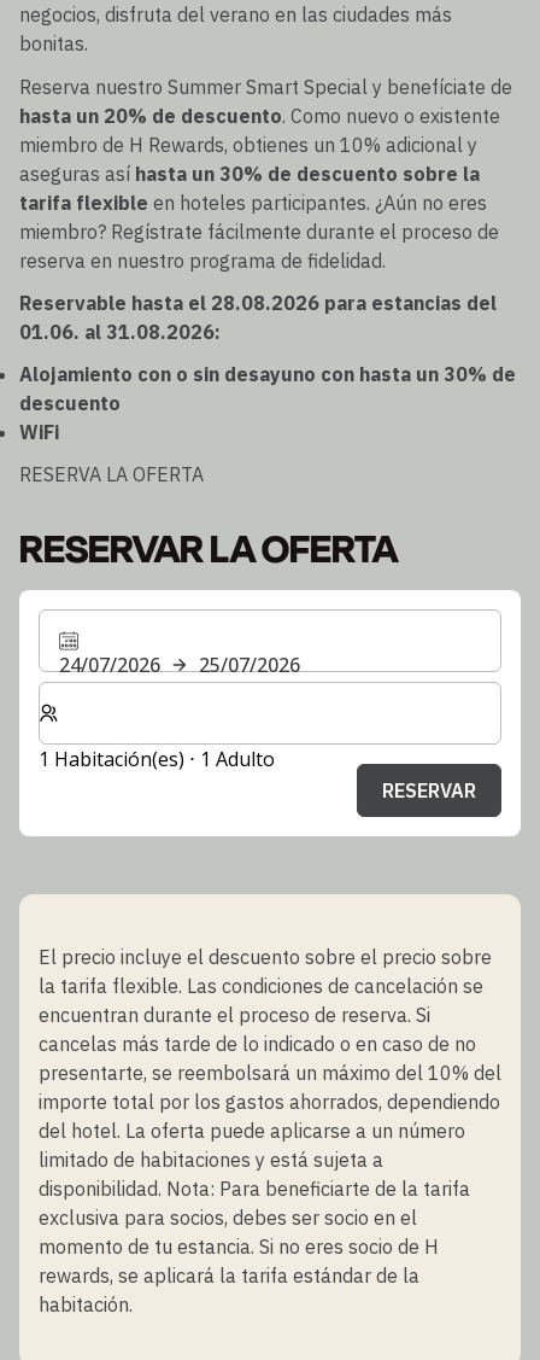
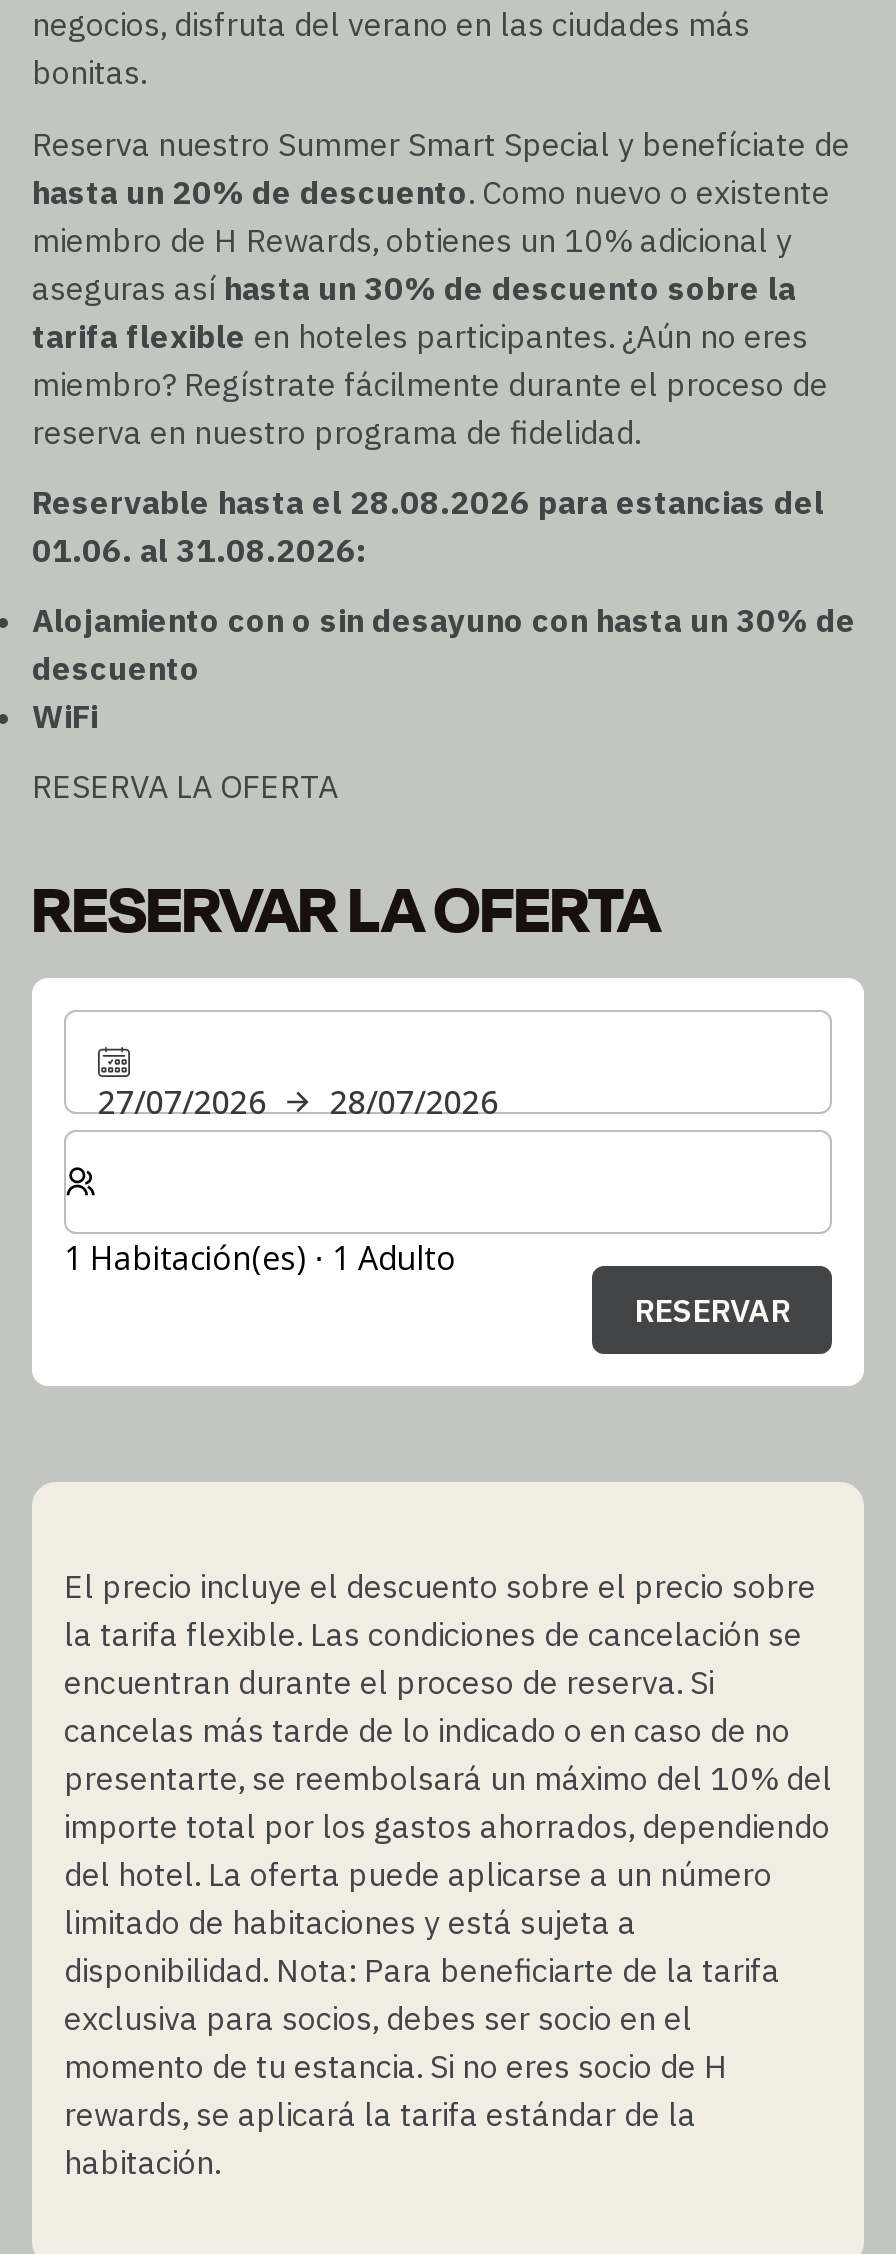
- 24/07/2026
+ 27/07/2026

- 25/07/2026
+ 28/07/2026
